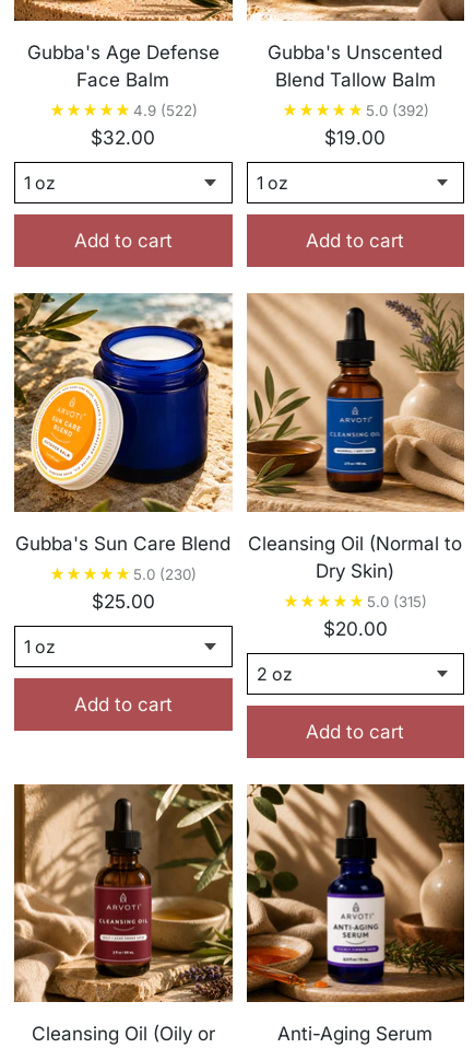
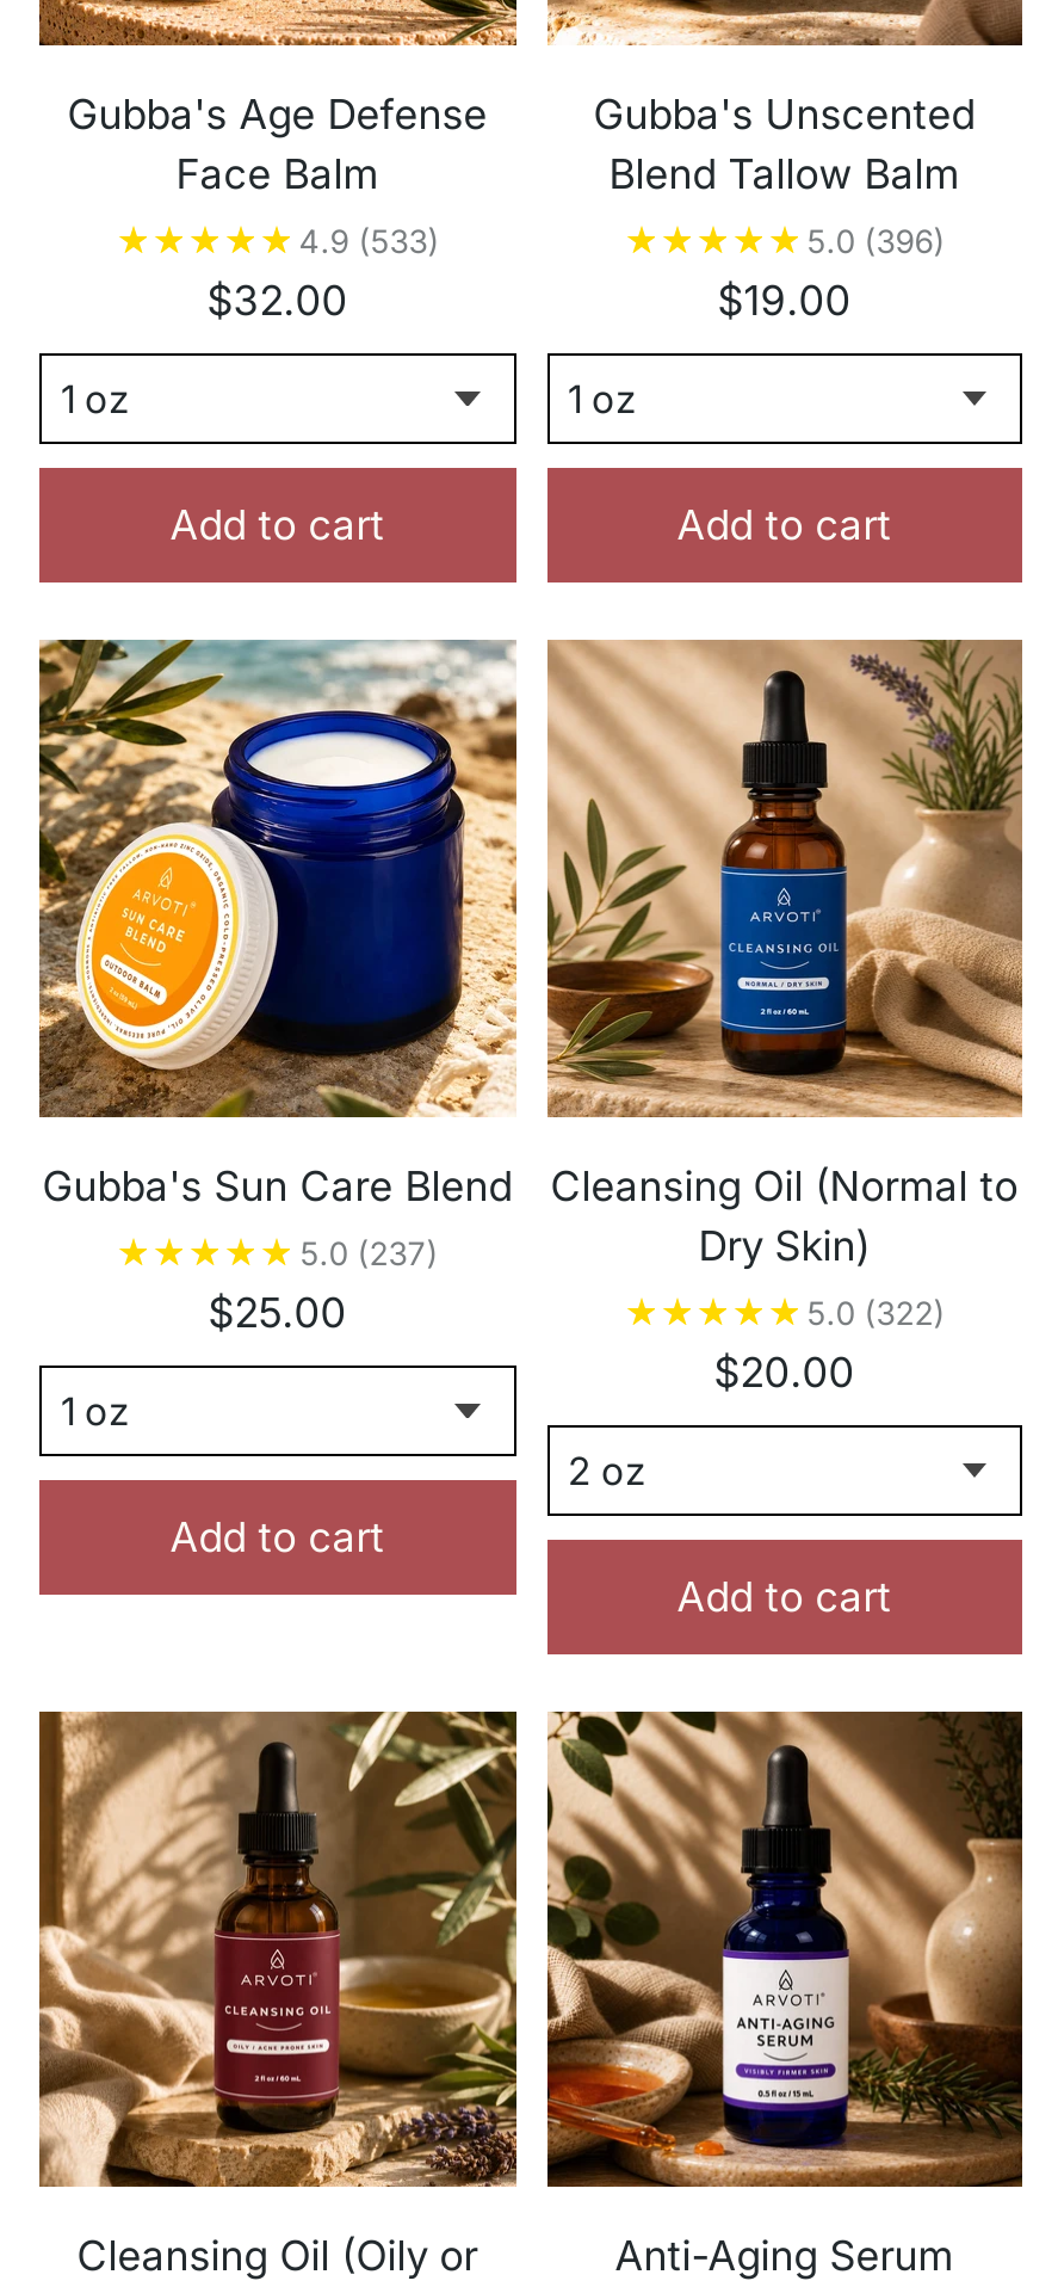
- 4.9 (522)
+ 4.9 (533)

- 5.0 (392)
+ 5.0 (396)

- 5.0 (230)
+ 5.0 (237)

- 5.0 (315)
+ 5.0 (322)
